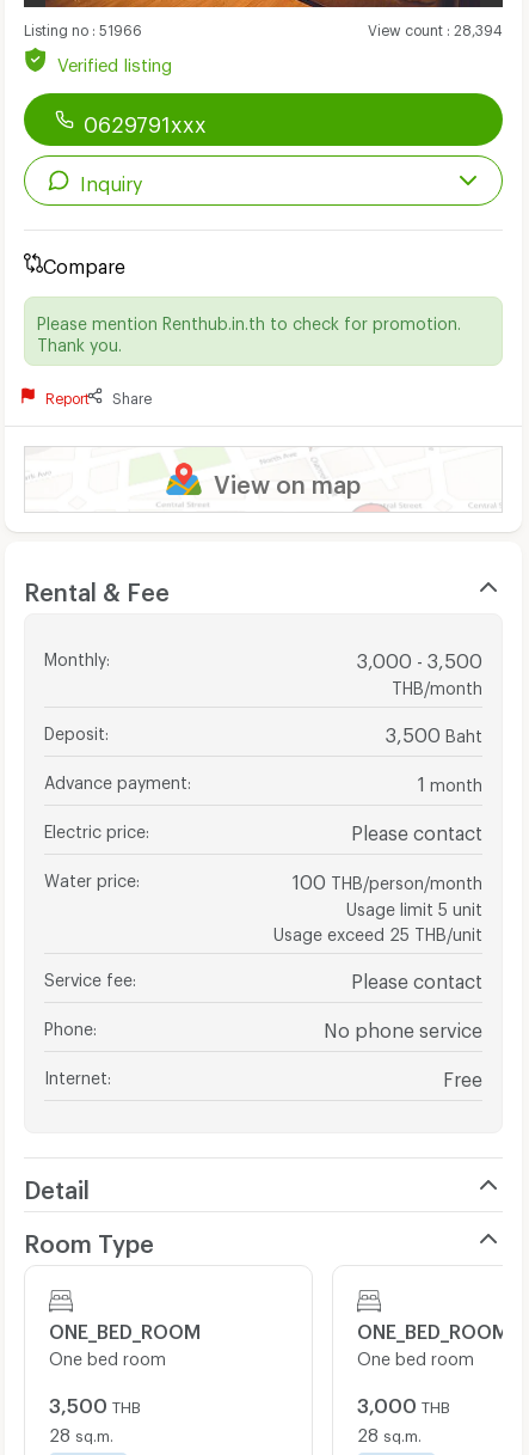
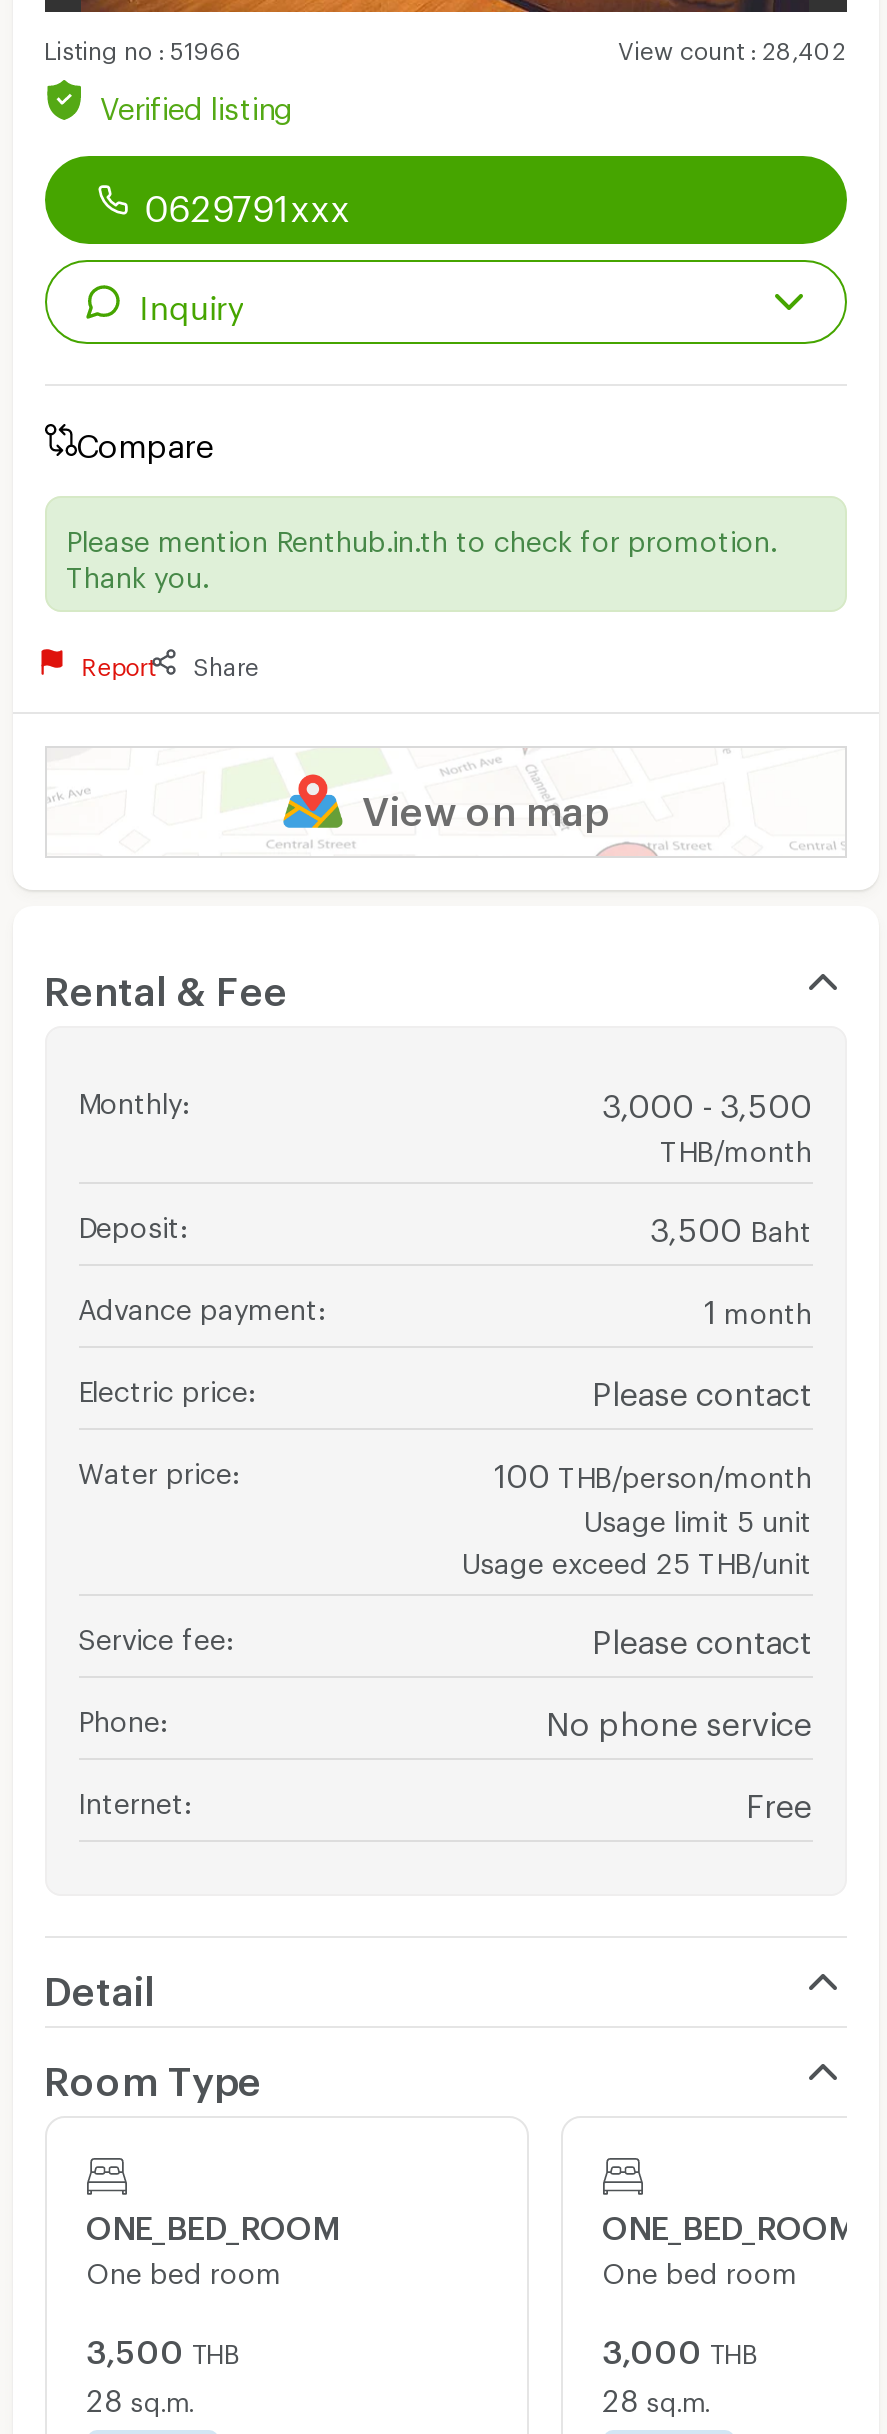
- View count: 28,394
+ View count: 28,402
